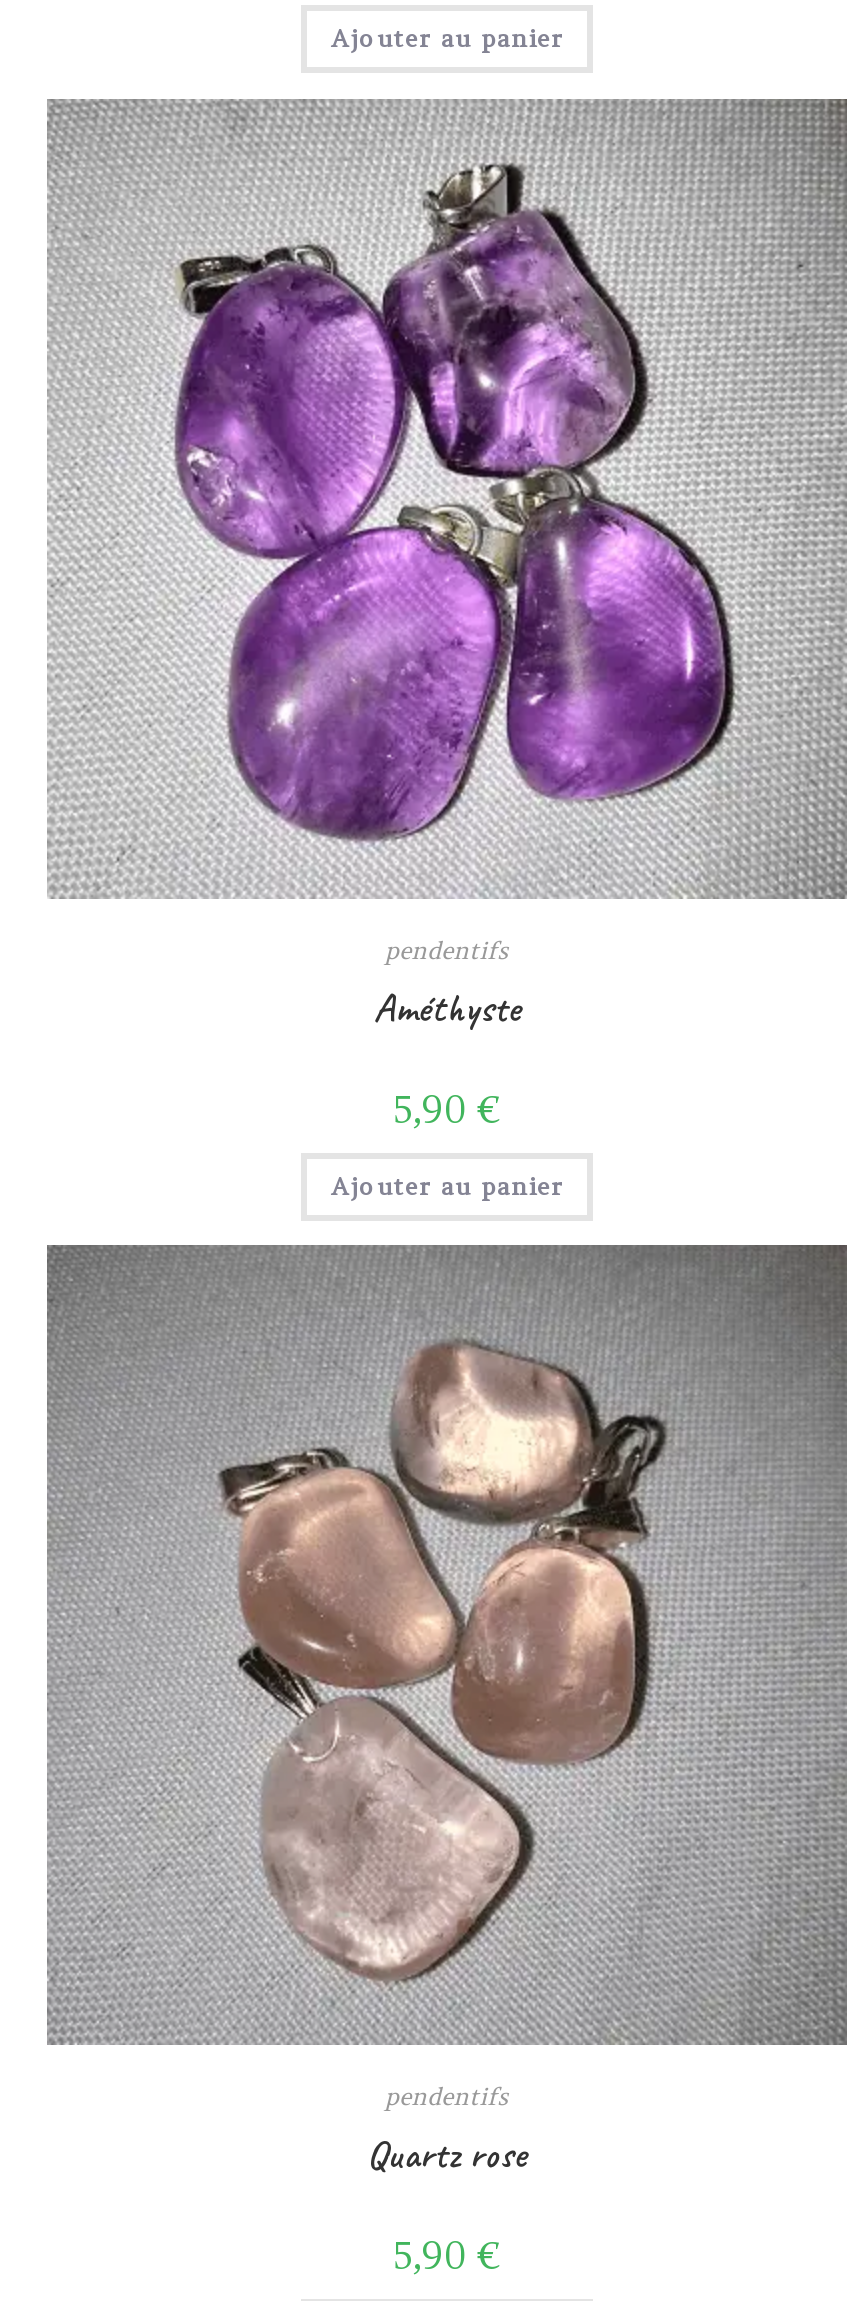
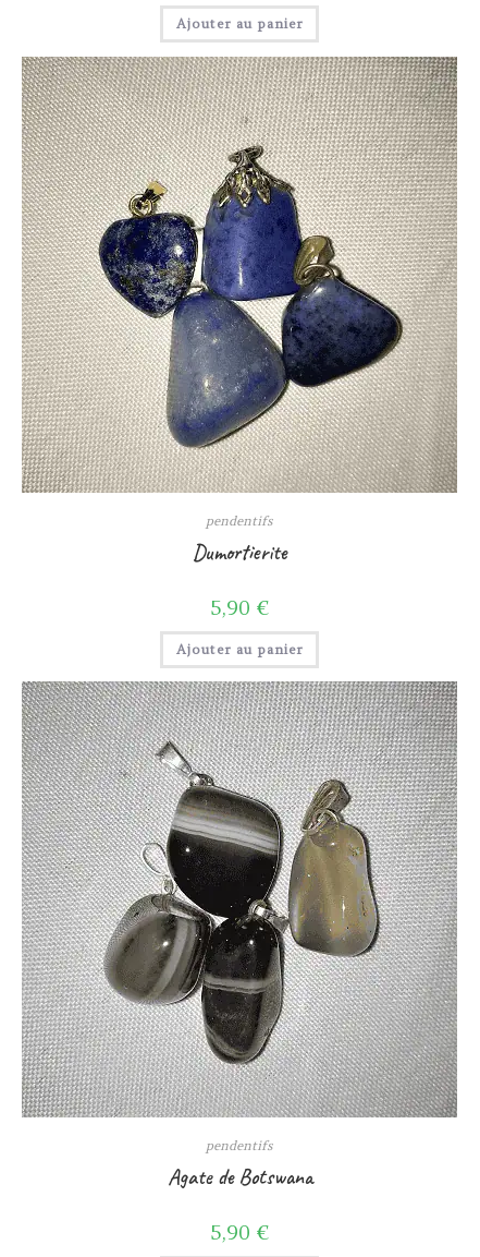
- [image]
+ [image]

- Améthyste
+ Dumortierite

- [image]
+ [image]

- Quartz rose
+ Agate de Botswana
